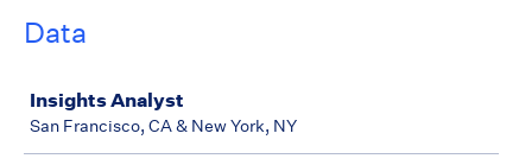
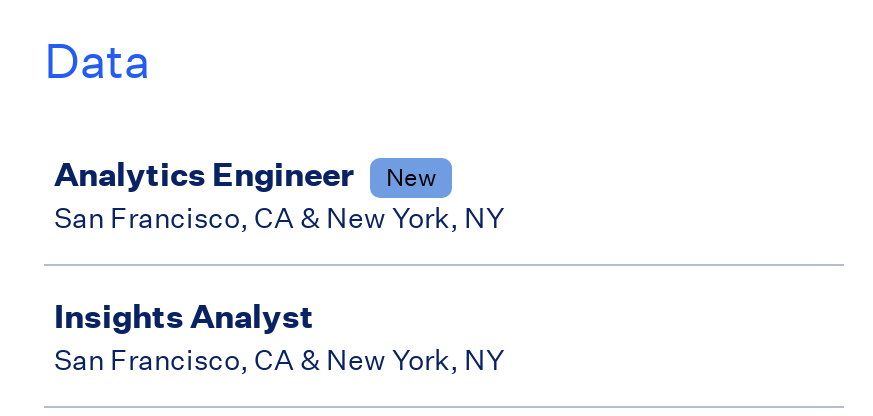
+ Analytics Engineer
+ New
+ San Francisco, CA & New York, NY
